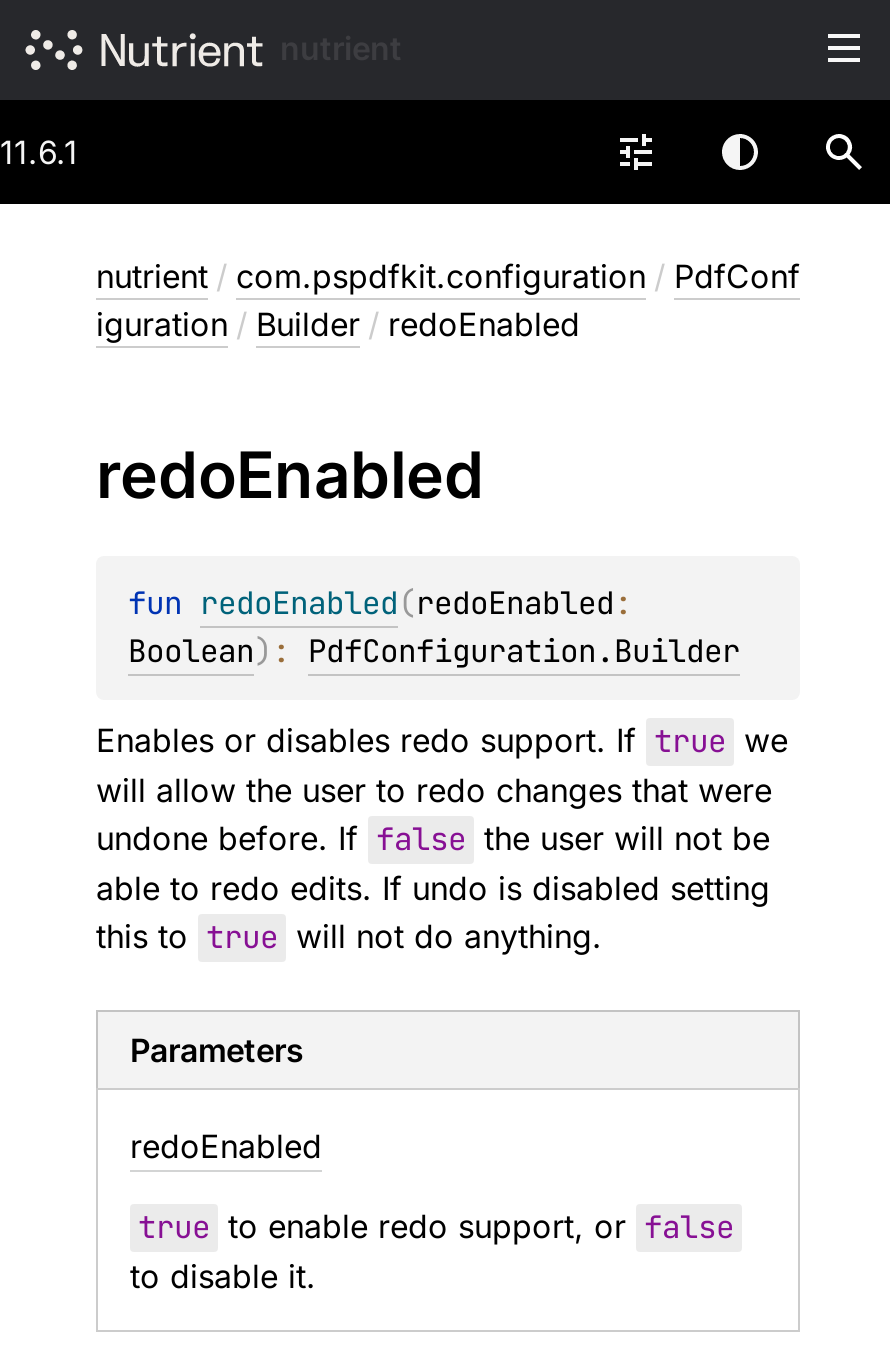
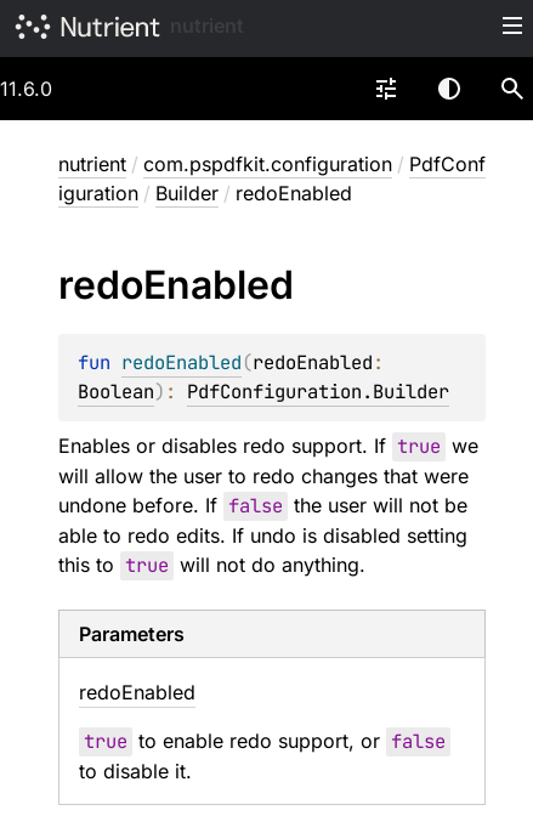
- 11.6.1
+ 11.6.0
